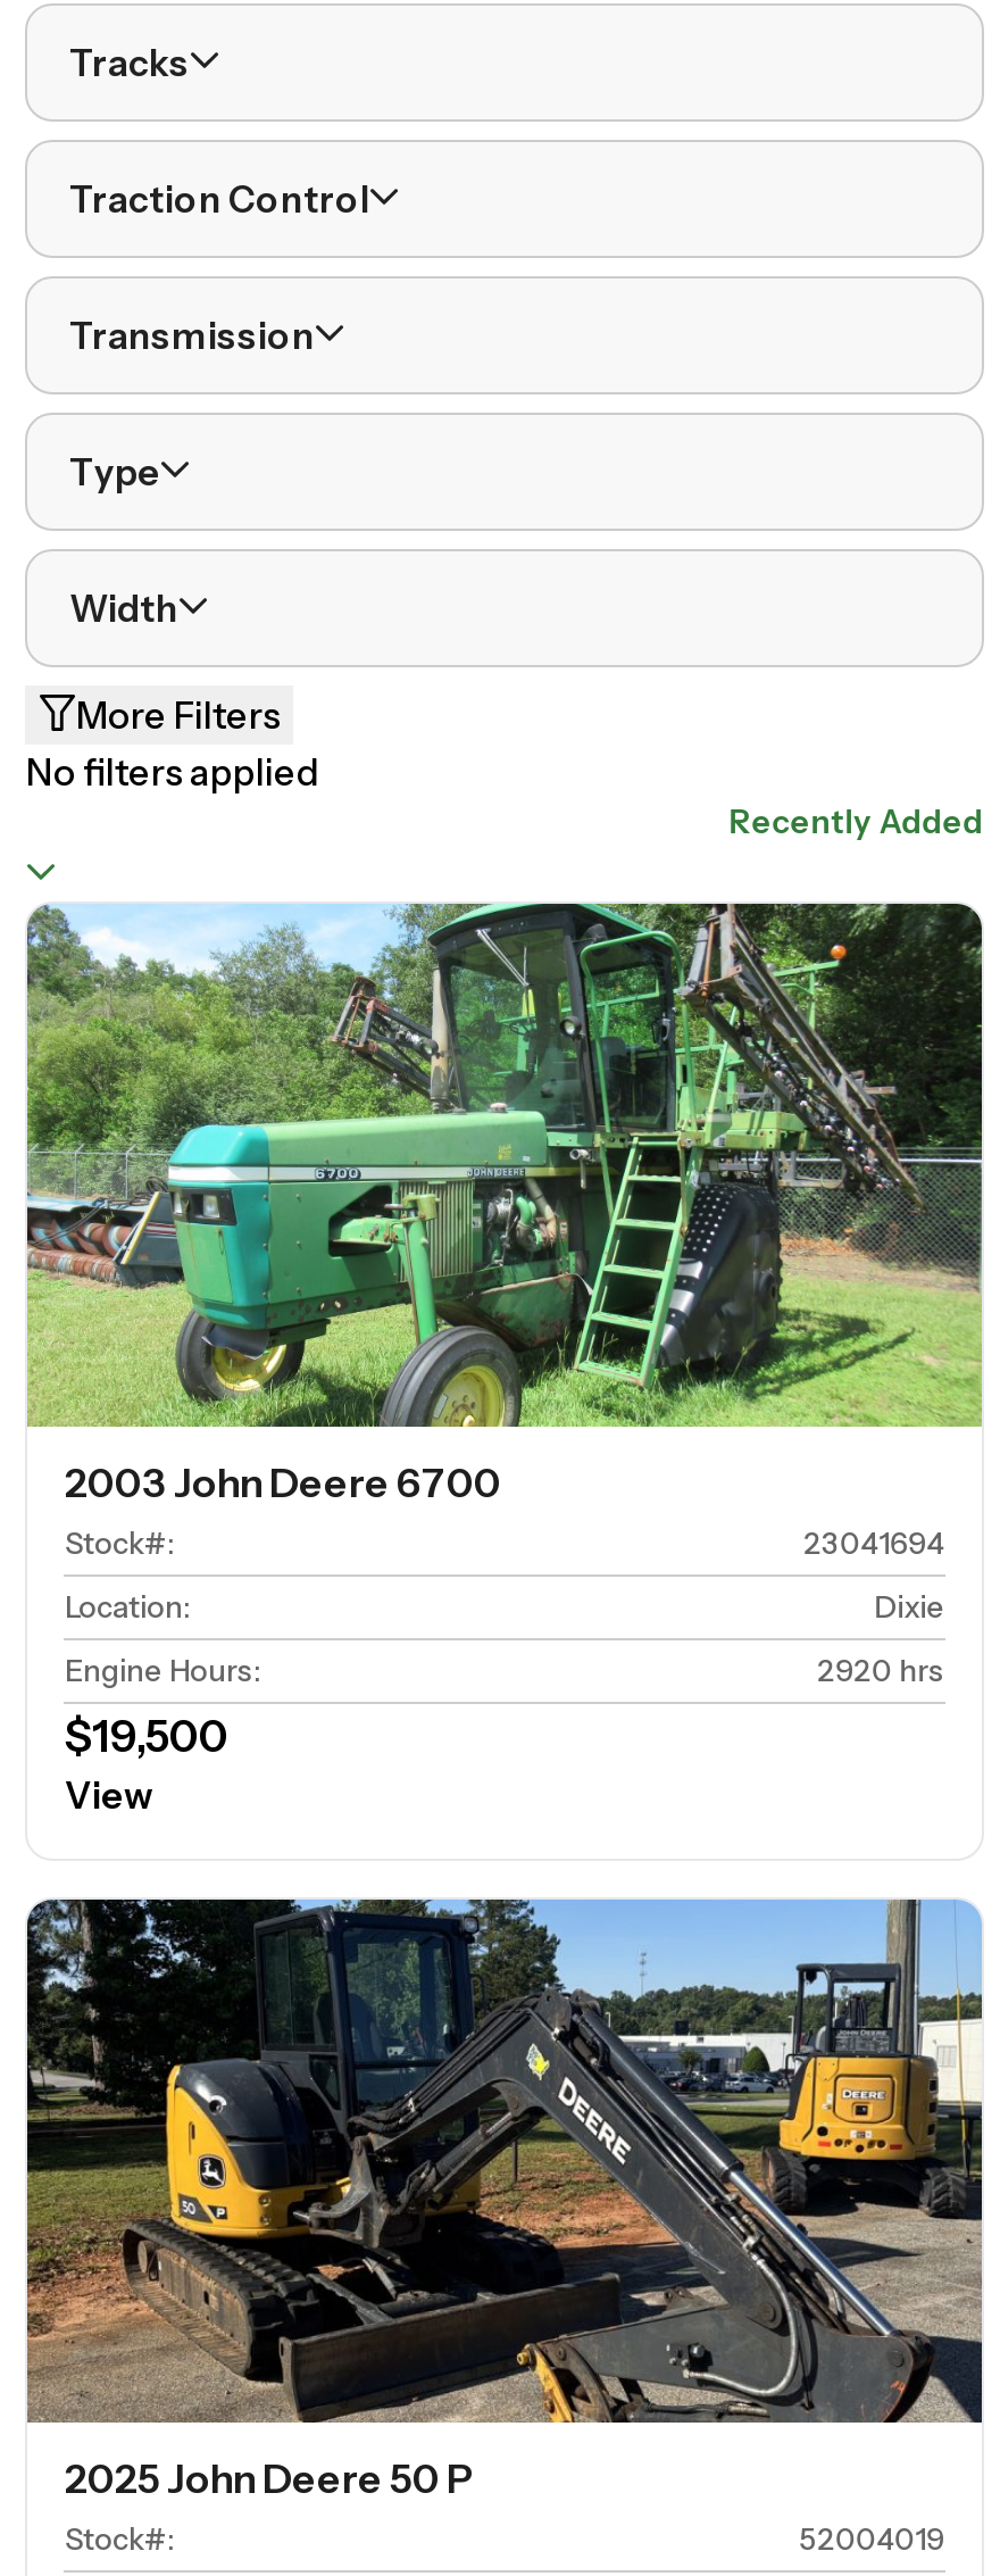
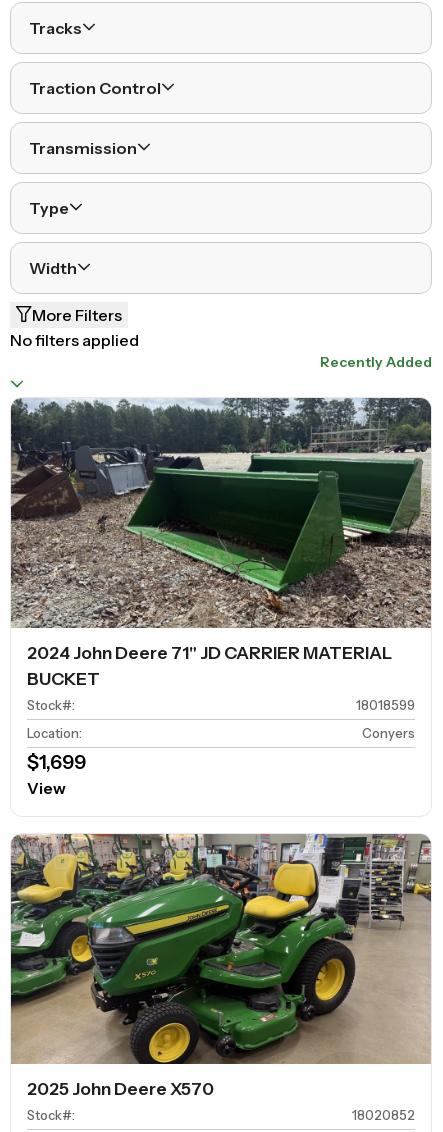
- [image]
- 2003 John Deere 6700
+ [image]
+ 2024 John Deere 71" JD CARRIER MATERIAL
+ BUCKET

moved down: Stock#: | Location:

- 23041694
+ 18018599

- Dixie
- Engine Hours:
- 2920 hrs
- $19,500
+ Conyers
+ $1,699

- [image]
- 2025 John Deere 50 P
+ [image]
+ 2025 John Deere X570

- 52004019
+ 18020852
